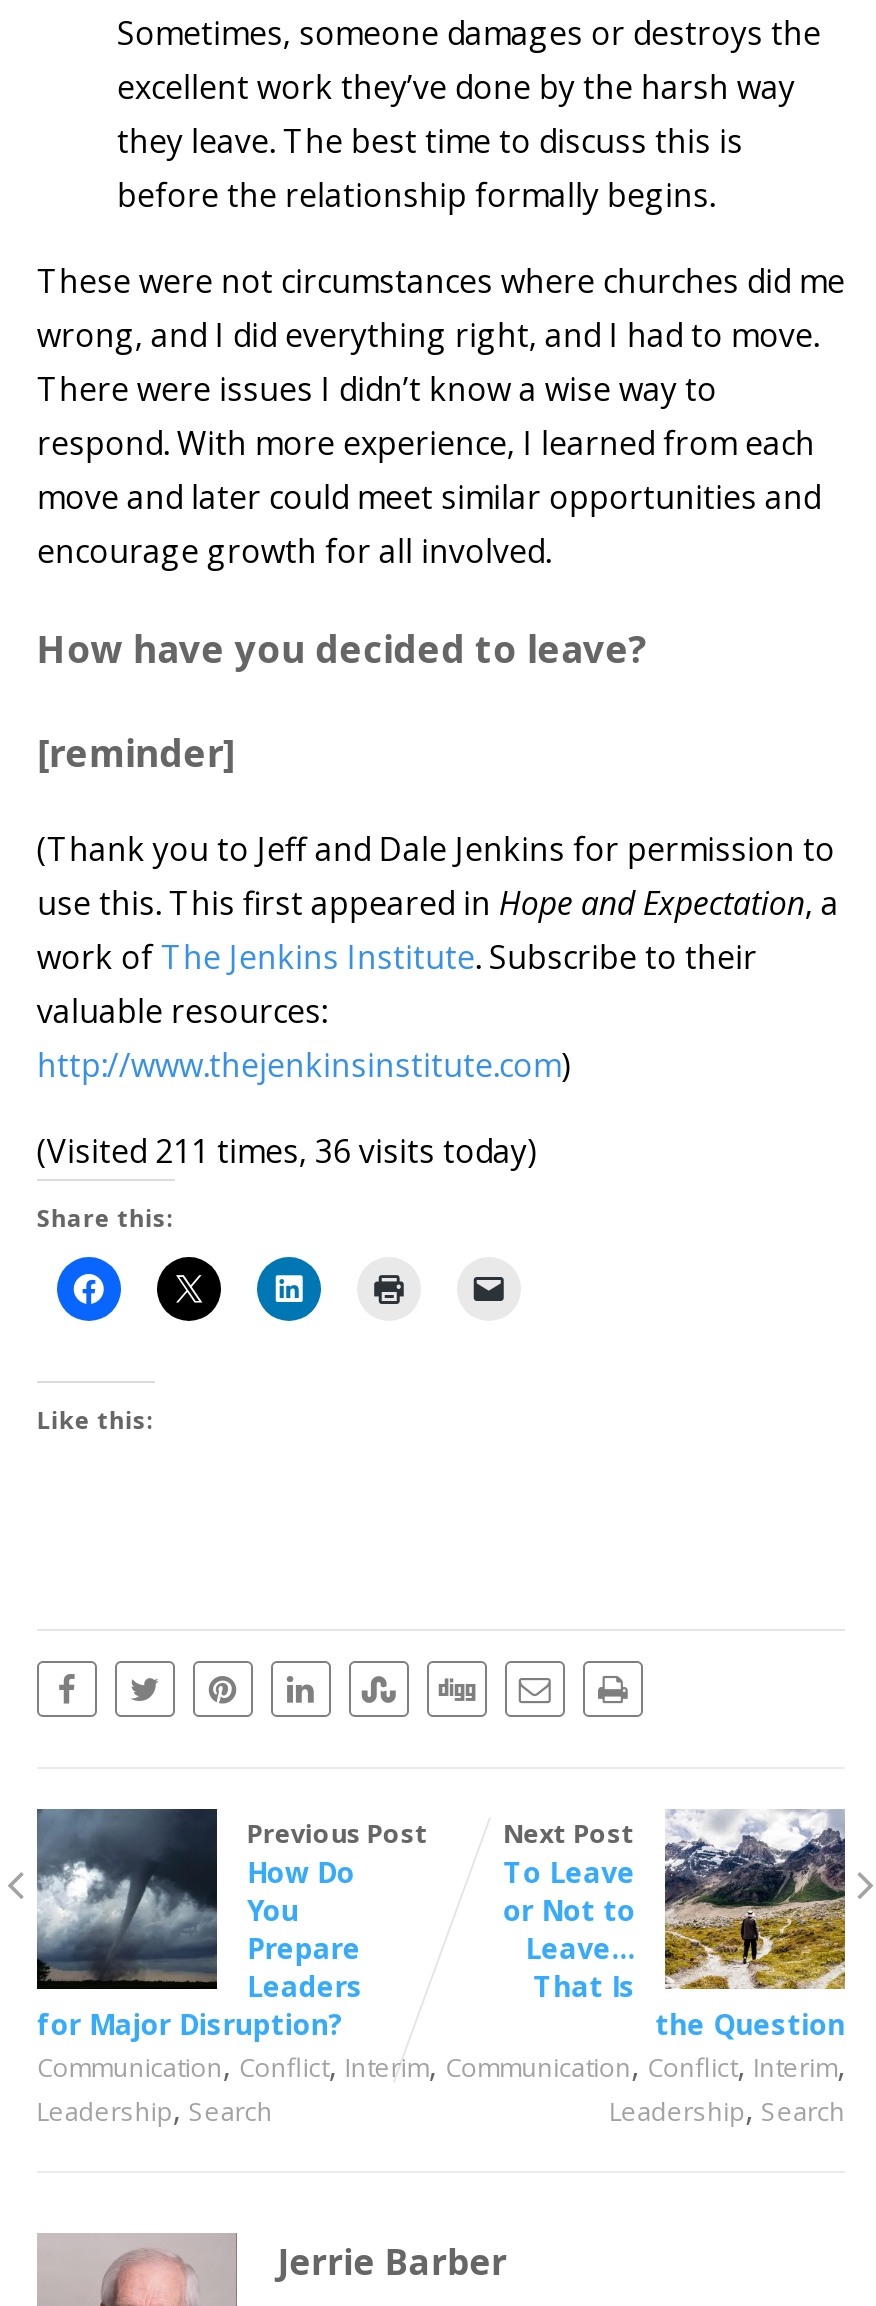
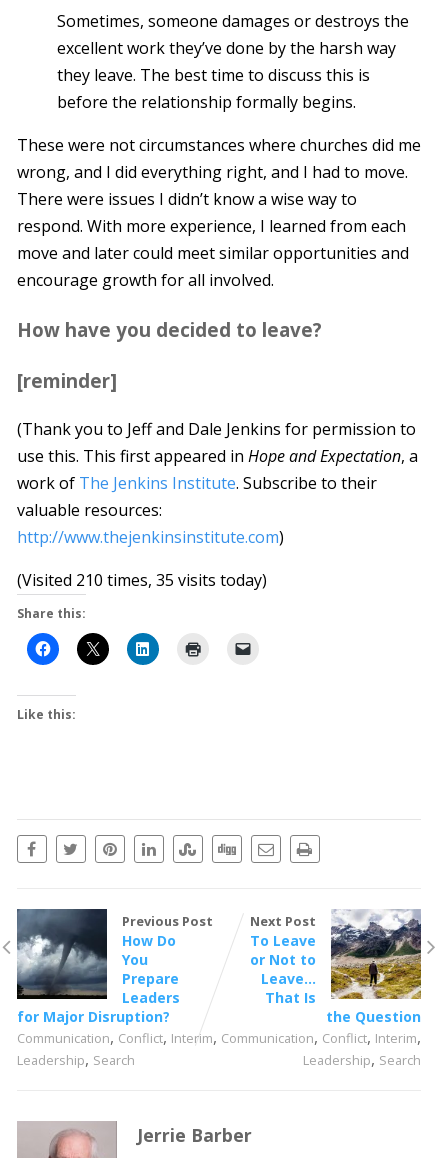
- (Visited 211 times, 36 visits today)
+ (Visited 210 times, 35 visits today)
